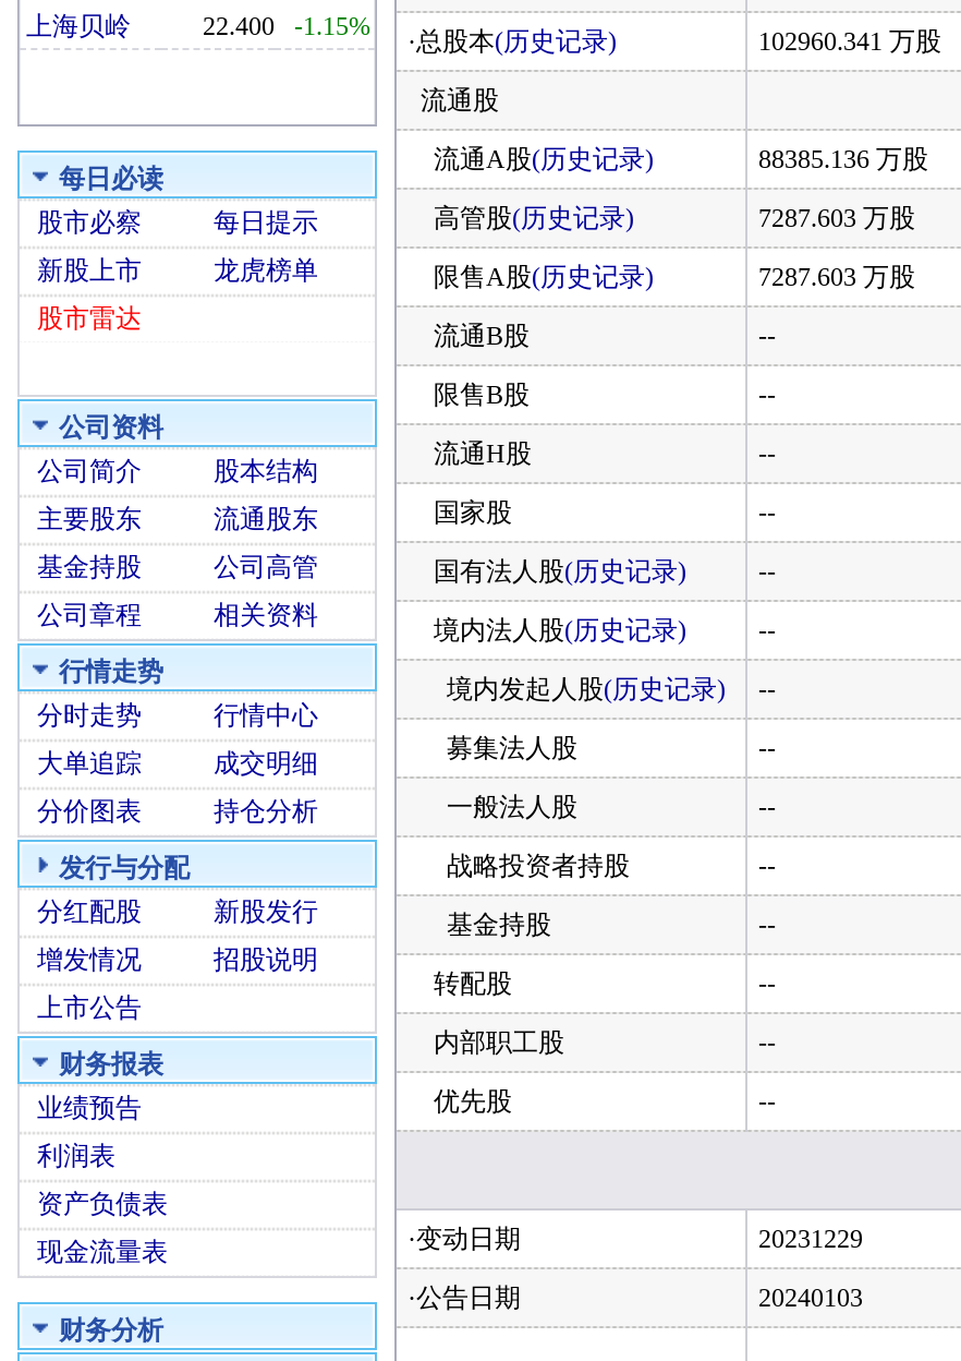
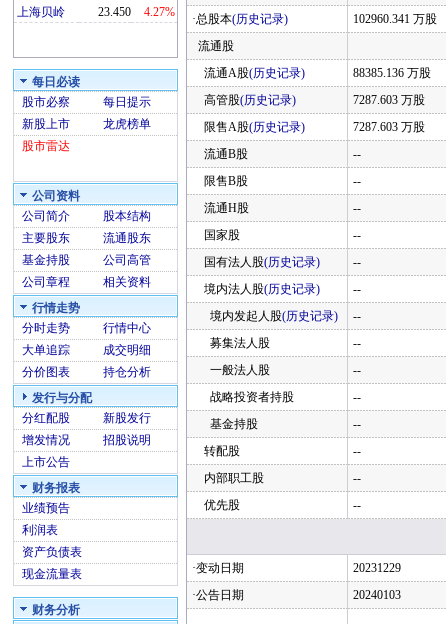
- 22.400
+ 23.450

- -1.15%
+ 4.27%
